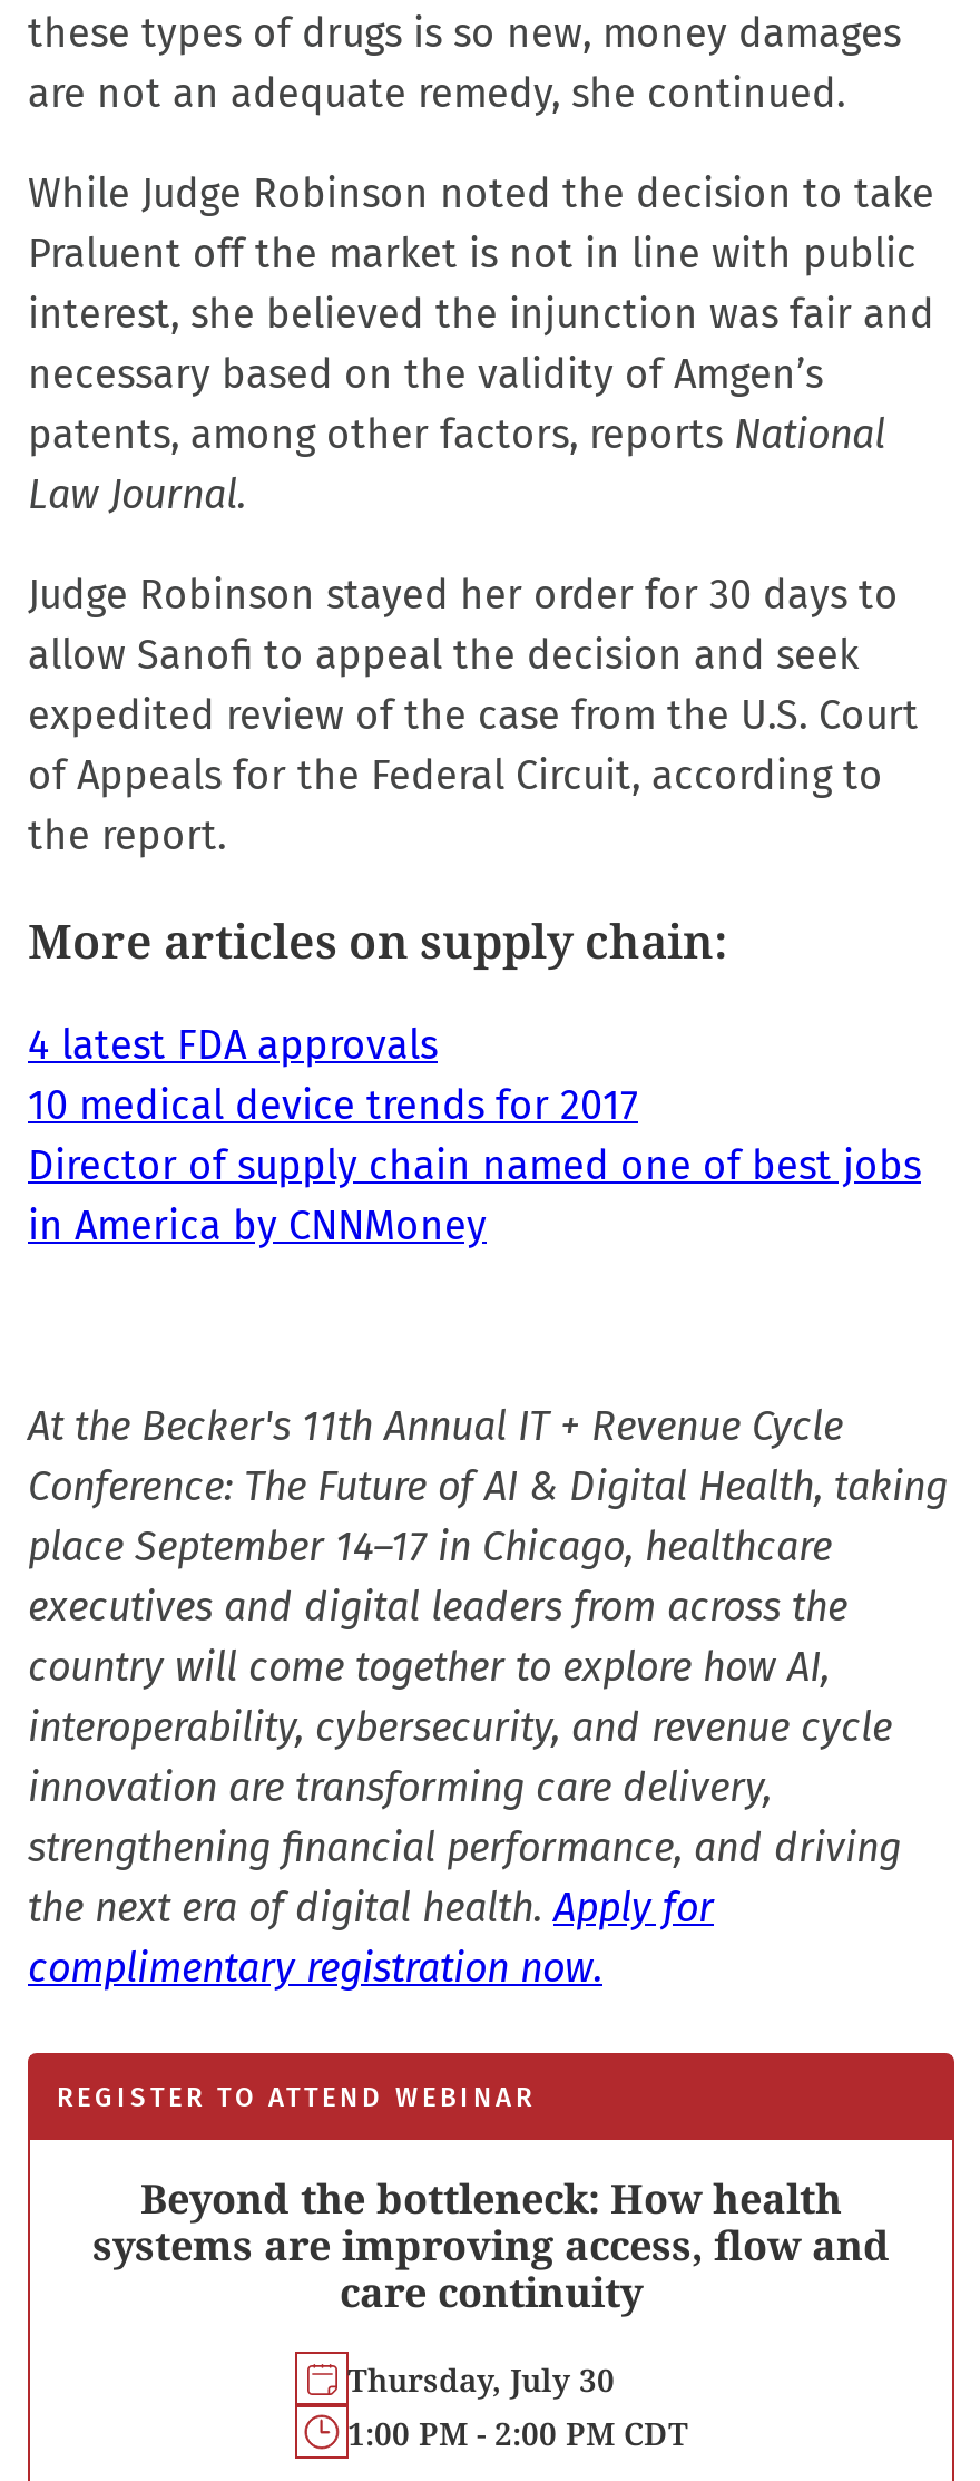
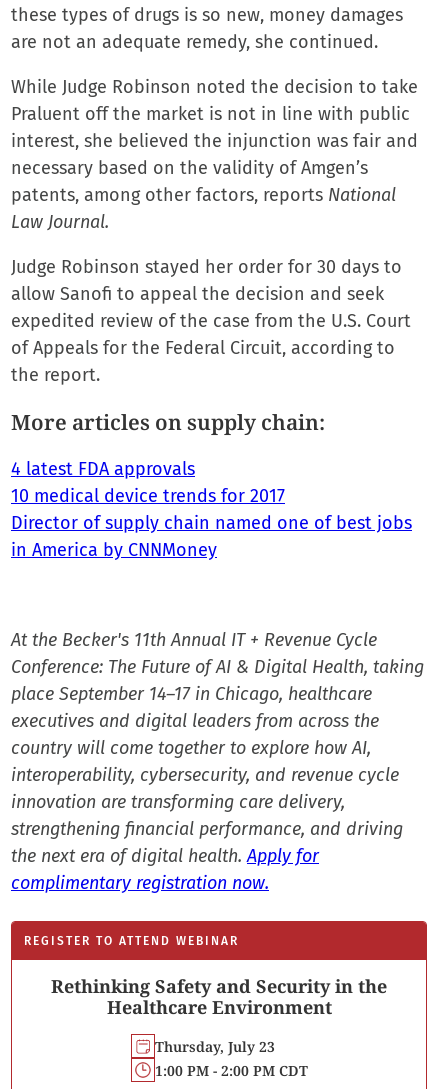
- Beyond the bottleneck: How health
- systems are improving access, flow and
- care continuity
+ Rethinking Safety and Security in the
+ Healthcare Environment

- Thursday, July 30
+ Thursday, July 23
